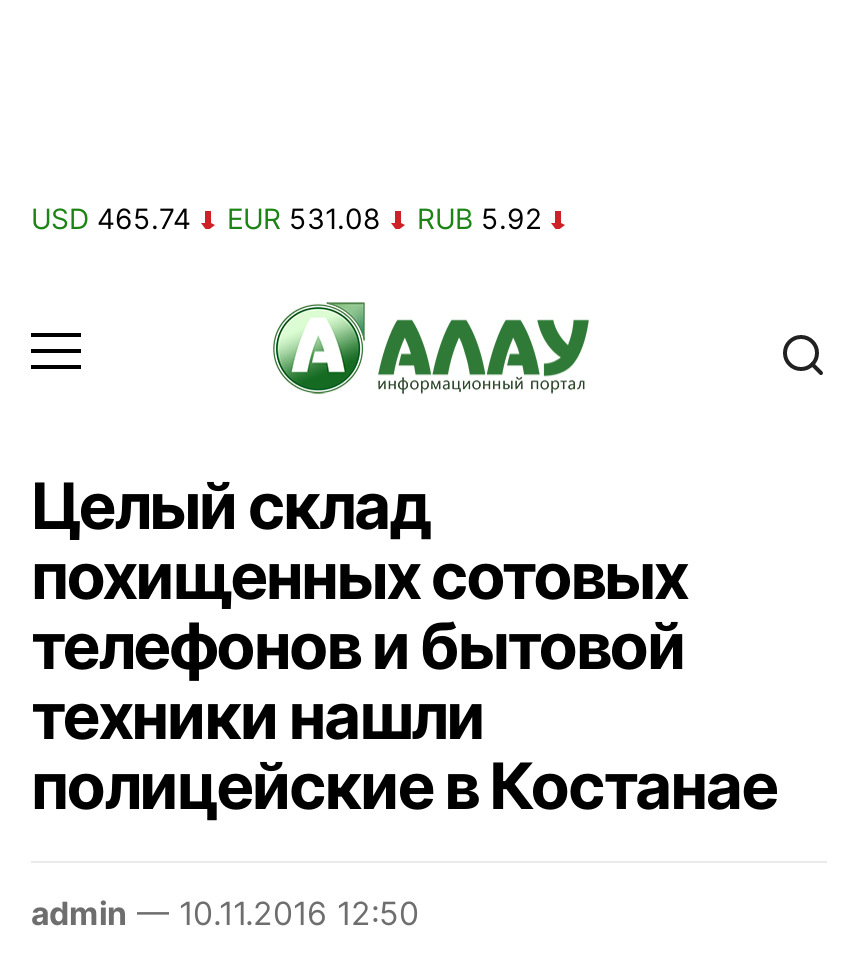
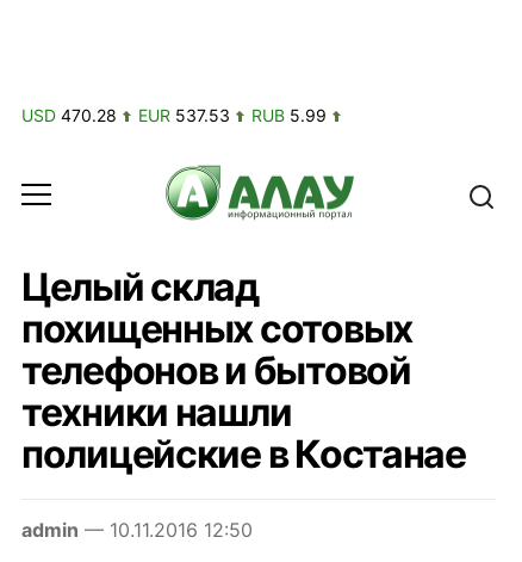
- USD 465.74
+ USD 470.28

- EUR 531.08
+ EUR 537.53

- RUB 5.92
+ RUB 5.99
